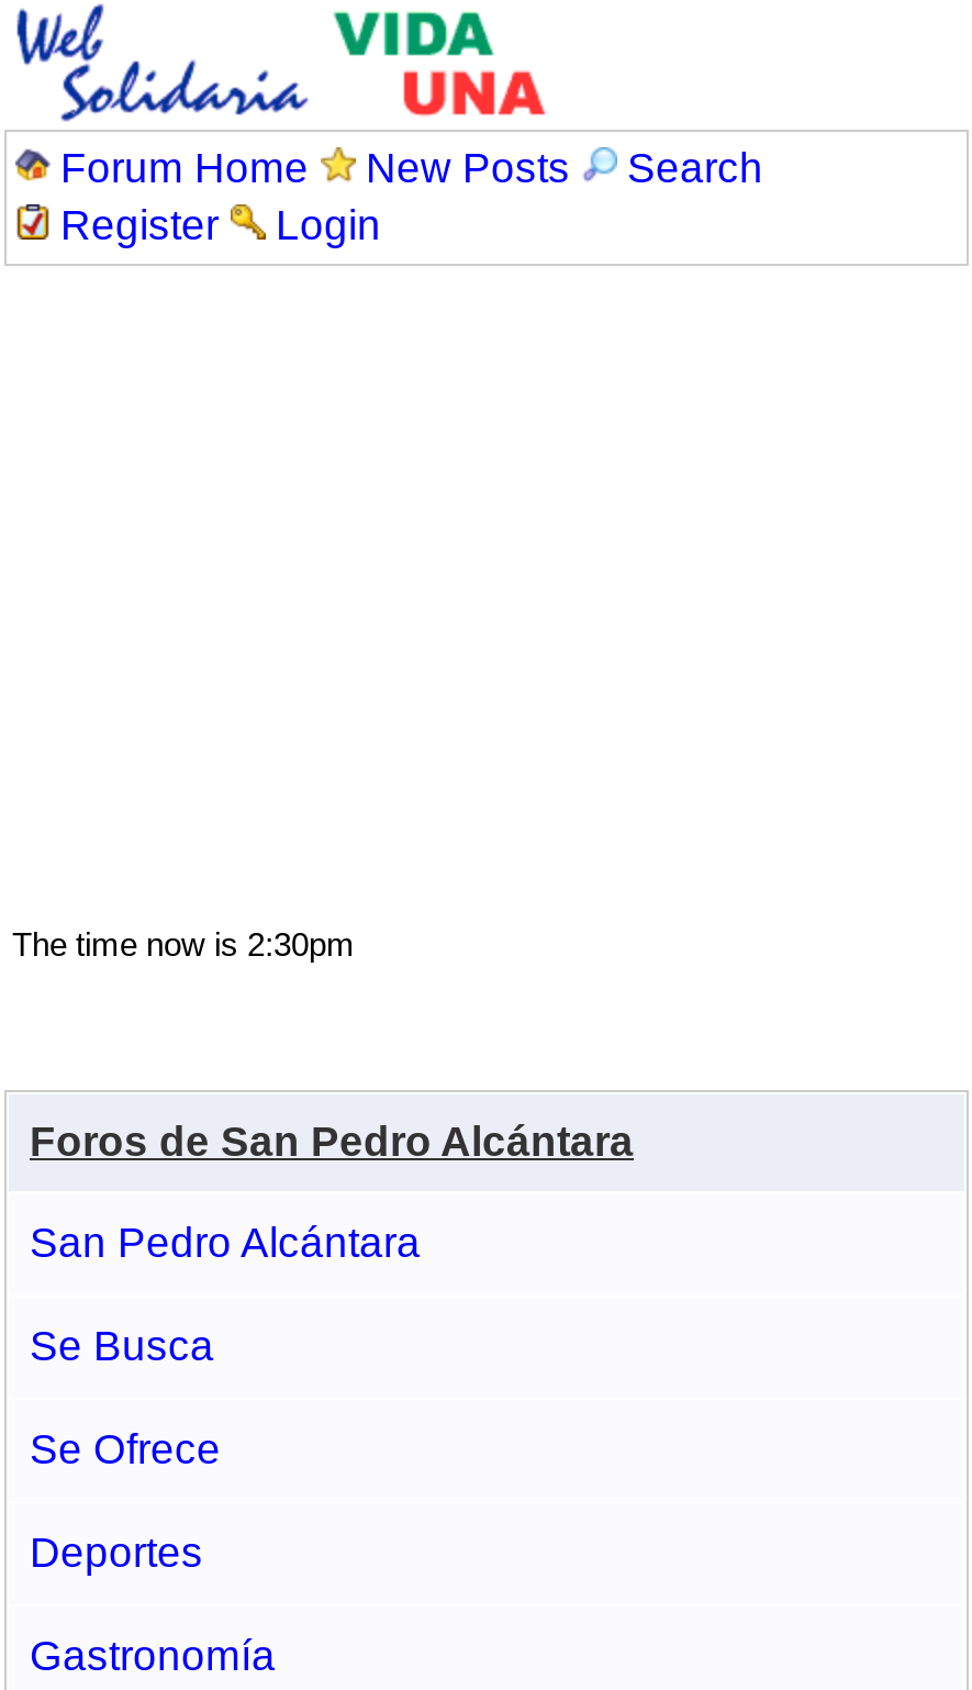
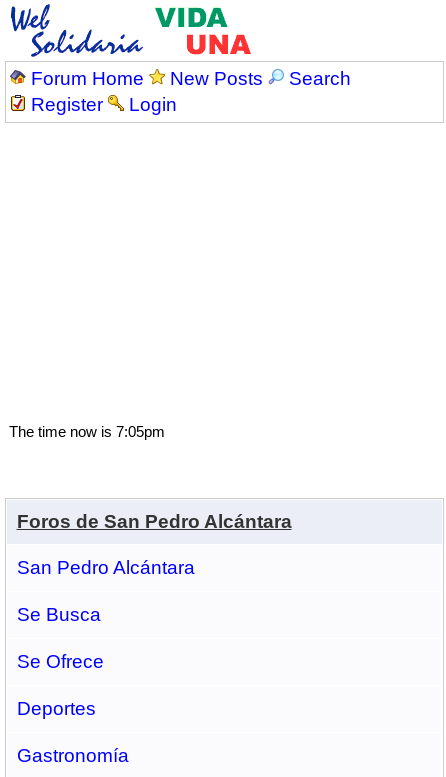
- The time now is 2:30pm
+ The time now is 7:05pm
